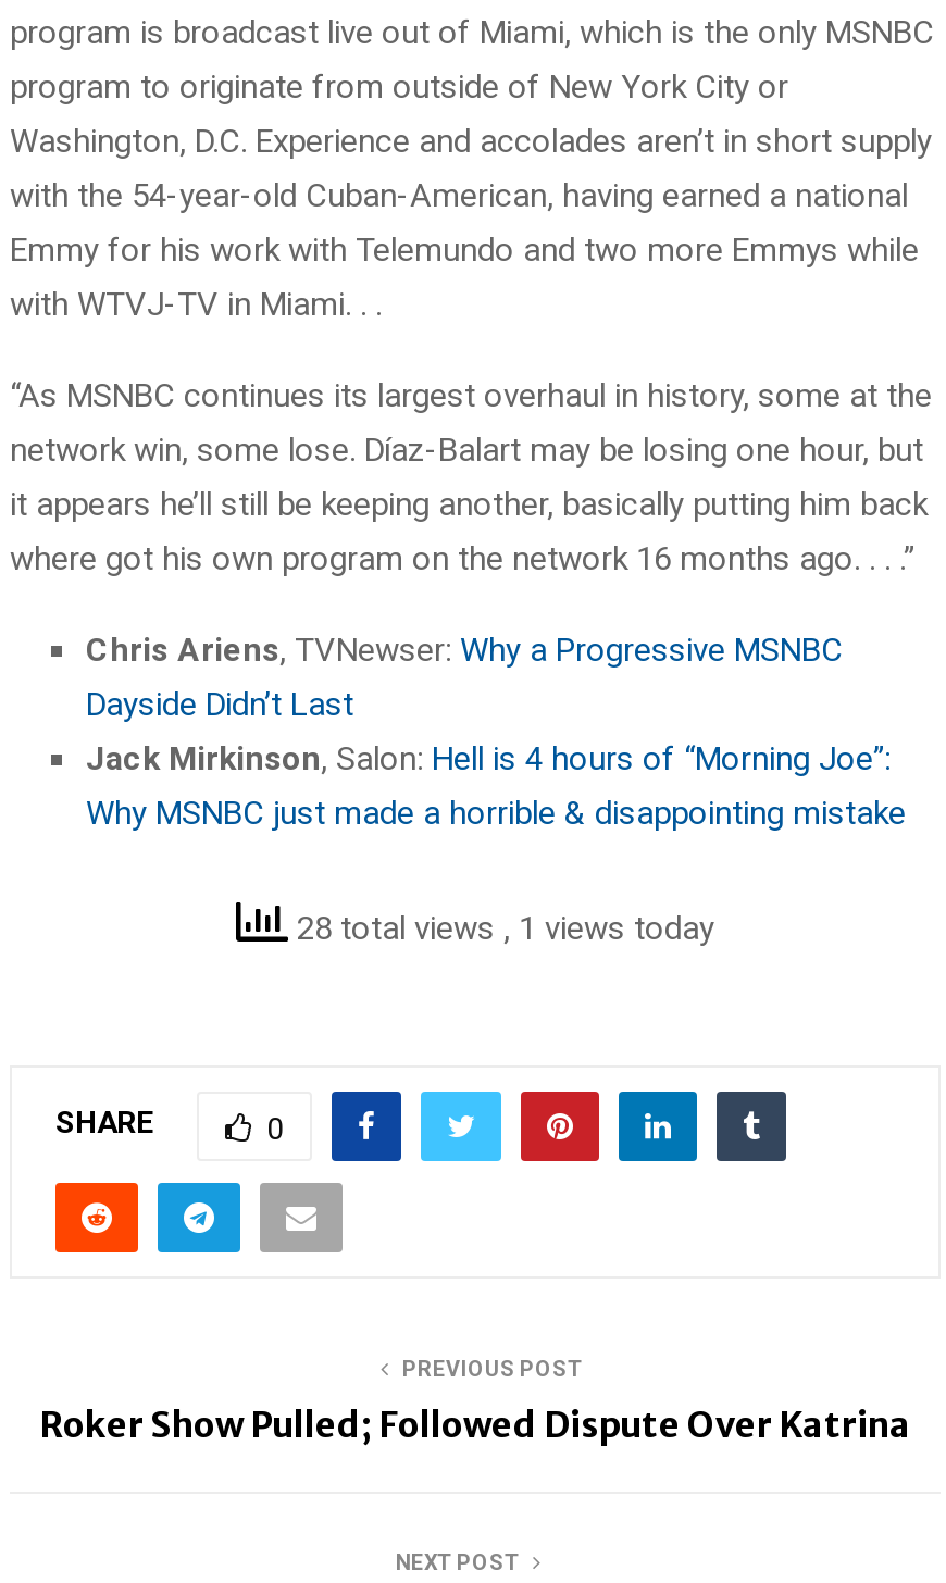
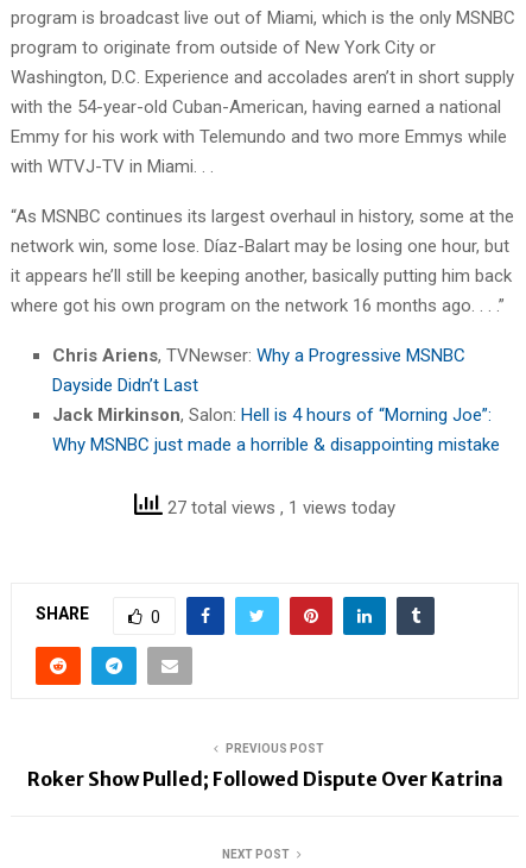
- 28 total views, 1 views today
+ 27 total views, 1 views today
